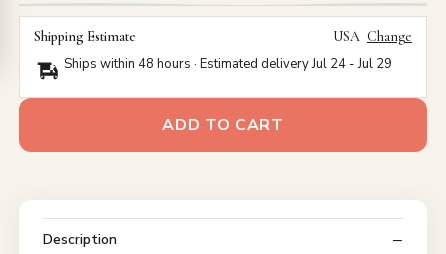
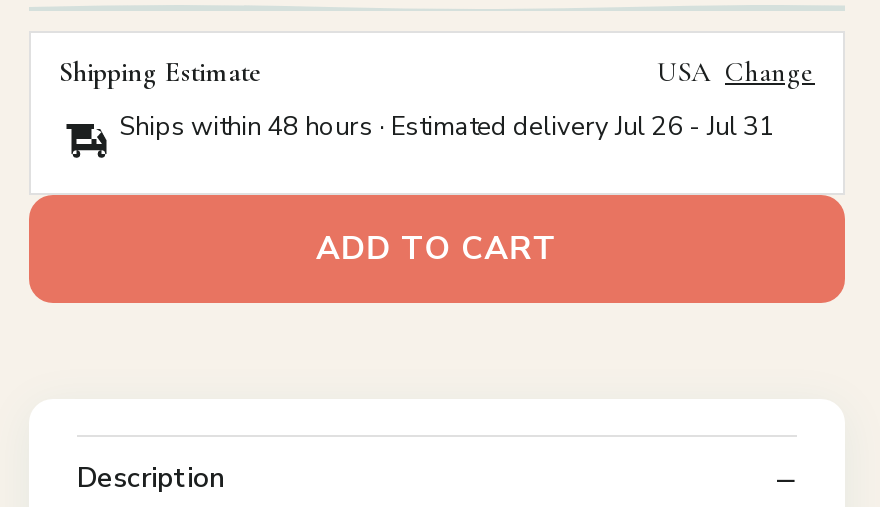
- Ships within 48 hours · Estimated delivery Jul 24 - Jul 29
+ Ships within 48 hours · Estimated delivery Jul 26 - Jul 31
